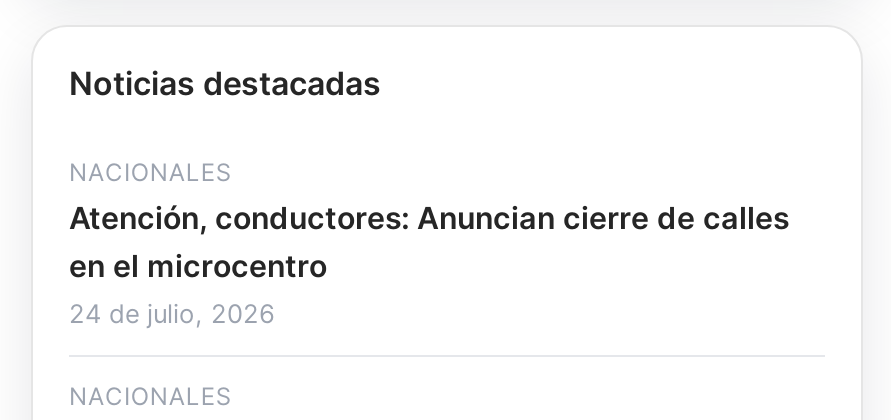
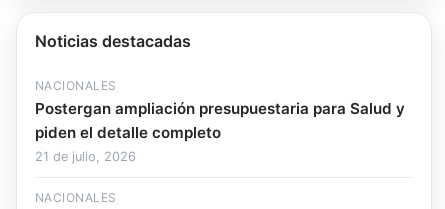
- Atención, conductores: Anuncian cierre de calles
- en el microcentro
- 24 de julio, 2026
+ Postergan ampliación presupuestaria para Salud y
+ piden el detalle completo
+ 21 de julio, 2026
